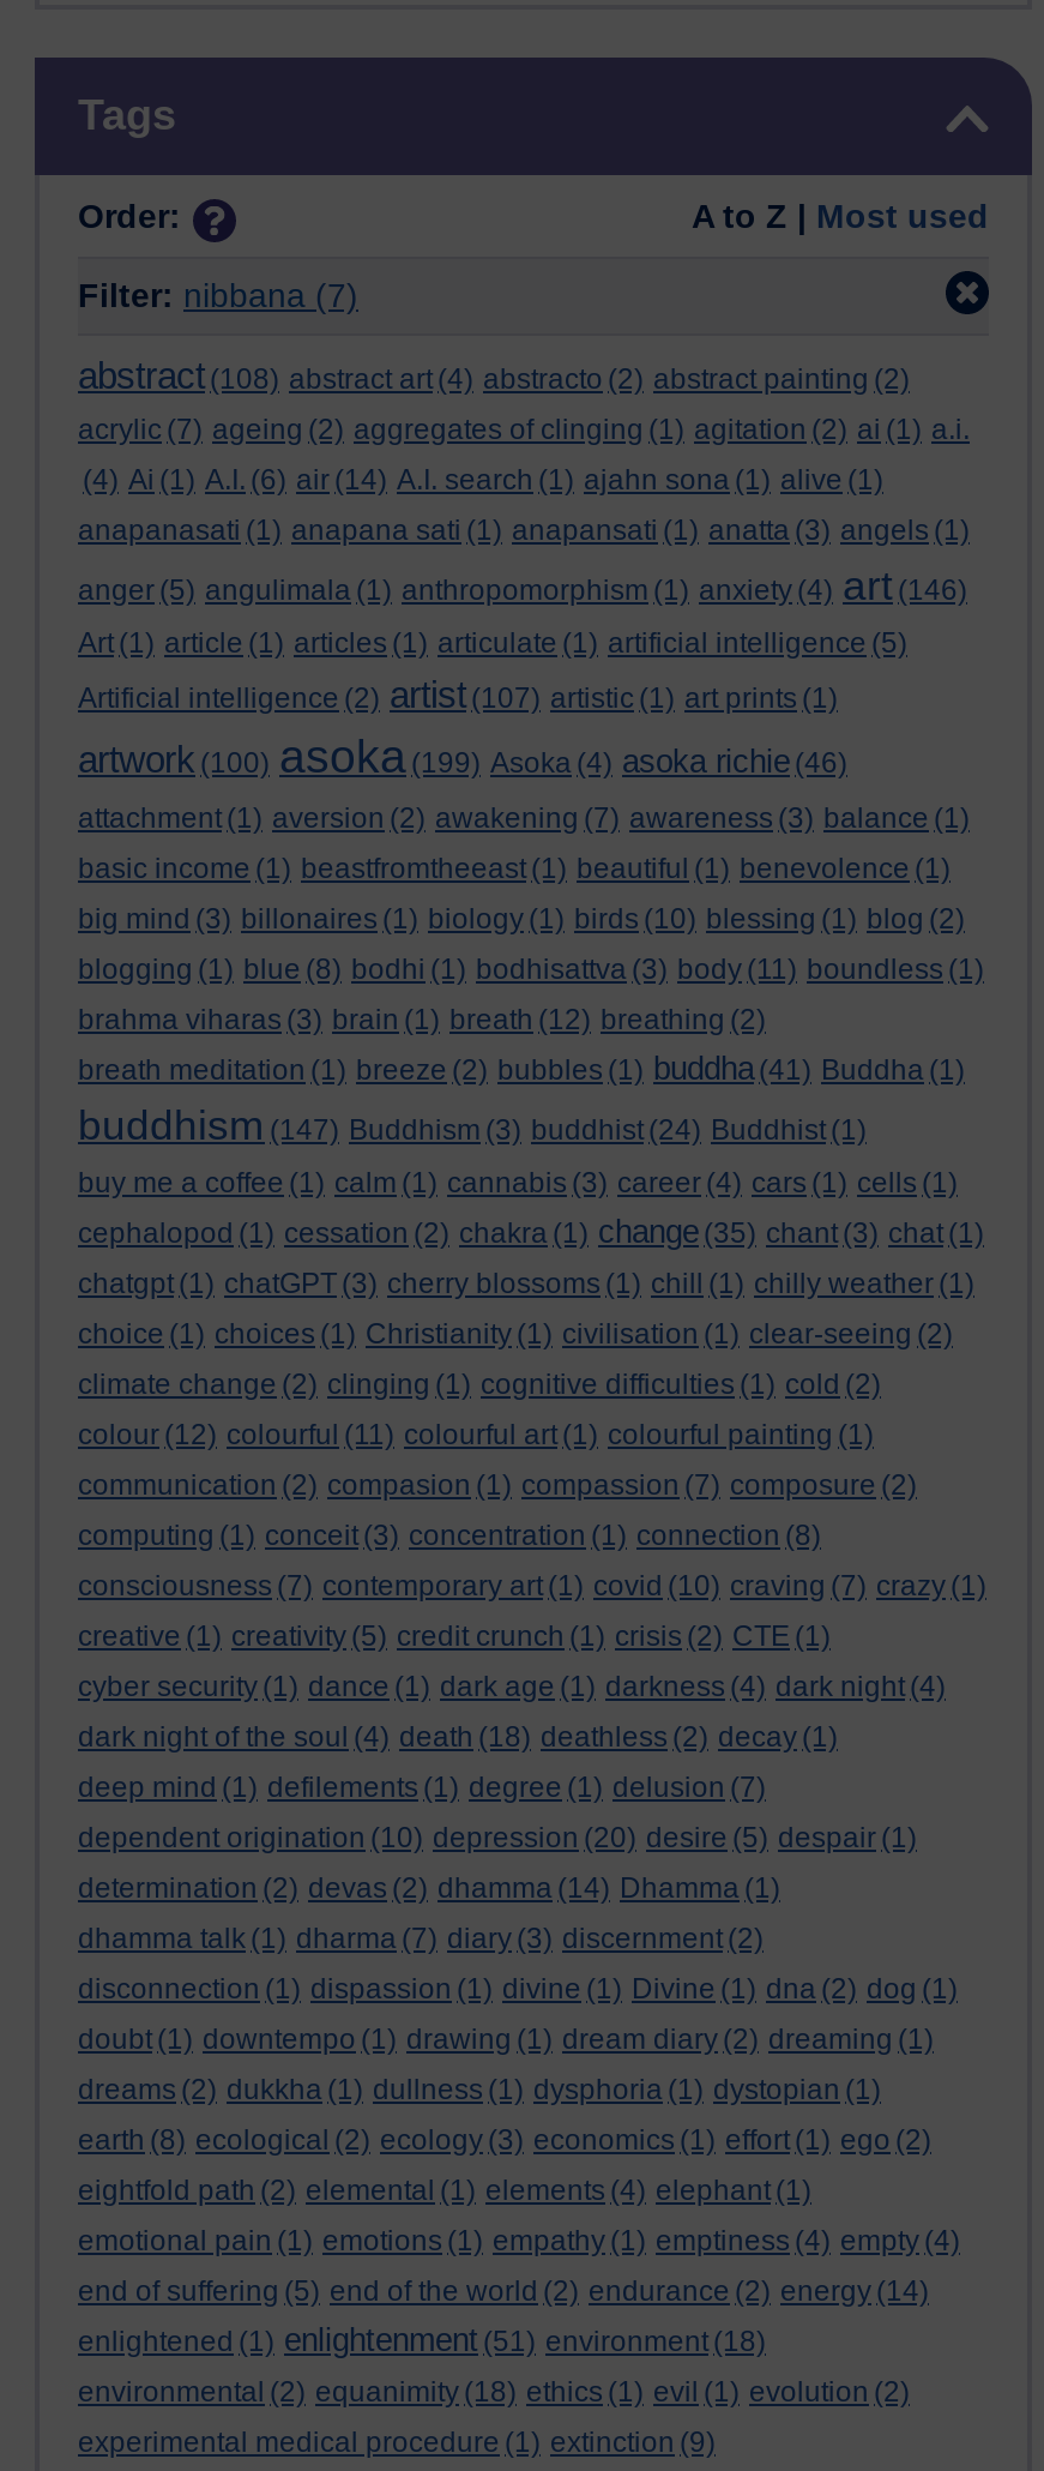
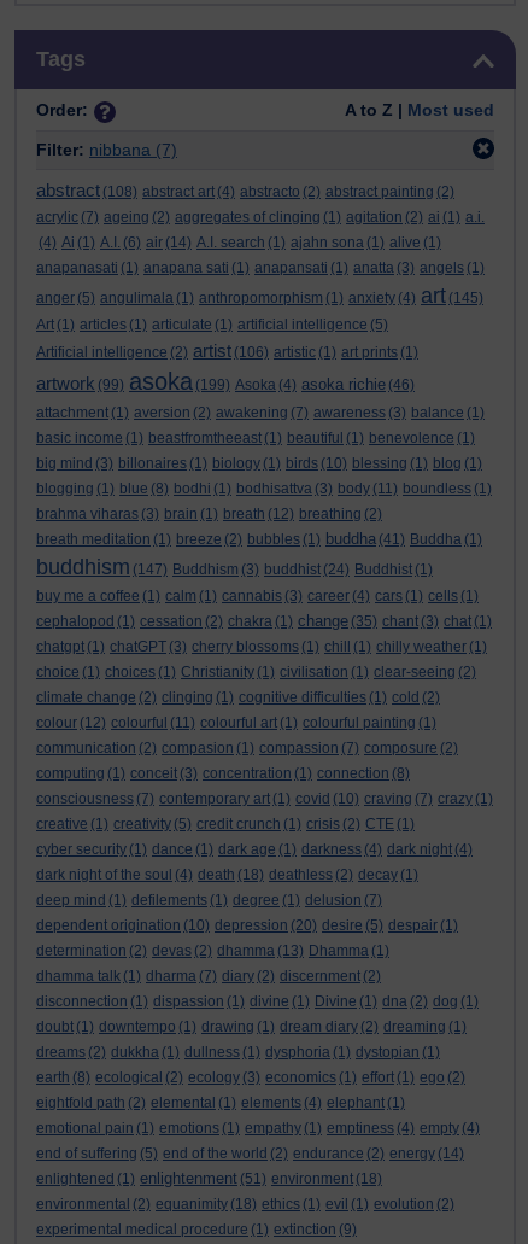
- anger (5) angulimala (1) anthropomorphism (1) anxiety (4) art (146)
- Art (1) article (1) articles (1) articulate (1) artificial intelligence (5)
- Artificial intelligence (2) artist (107) artistic (1) art prints (1)
- artwork (100) asoka (199) Asoka (4) asoka richie (46)
+ anger (5) angulimala (1) anthropomorphism (1) anxiety (4) art (145)
+ Art (1) articles (1) articulate (1) artificial intelligence (5)
+ Artificial intelligence (2) artist (106) artistic (1) art prints (1)
+ artwork (99) asoka (199) Asoka (4) asoka richie (46)

- big mind (3) billonaires (1) biology (1) birds (10) blessing (1) blog (2)
+ big mind (3) billonaires (1) biology (1) birds (10) blessing (1) blog (1)

- determination (2) devas (2) dhamma (14) Dhamma (1)
+ determination (2) devas (2) dhamma (13) Dhamma (1)

- dhamma talk (1) dharma (7) diary (3) discernment (2)
+ dhamma talk (1) dharma (7) diary (2) discernment (2)
